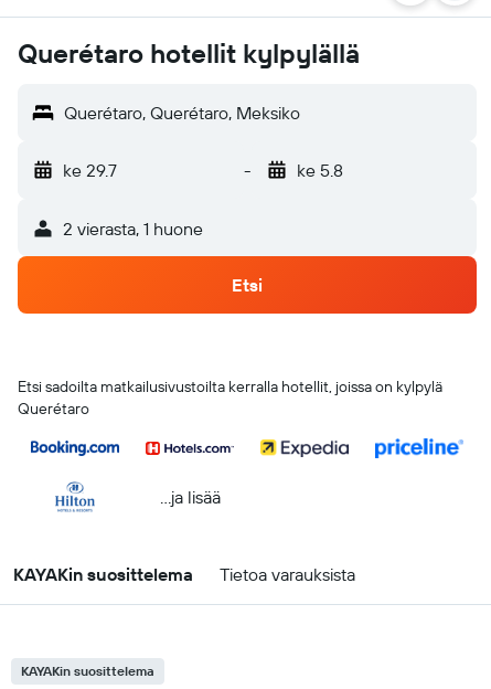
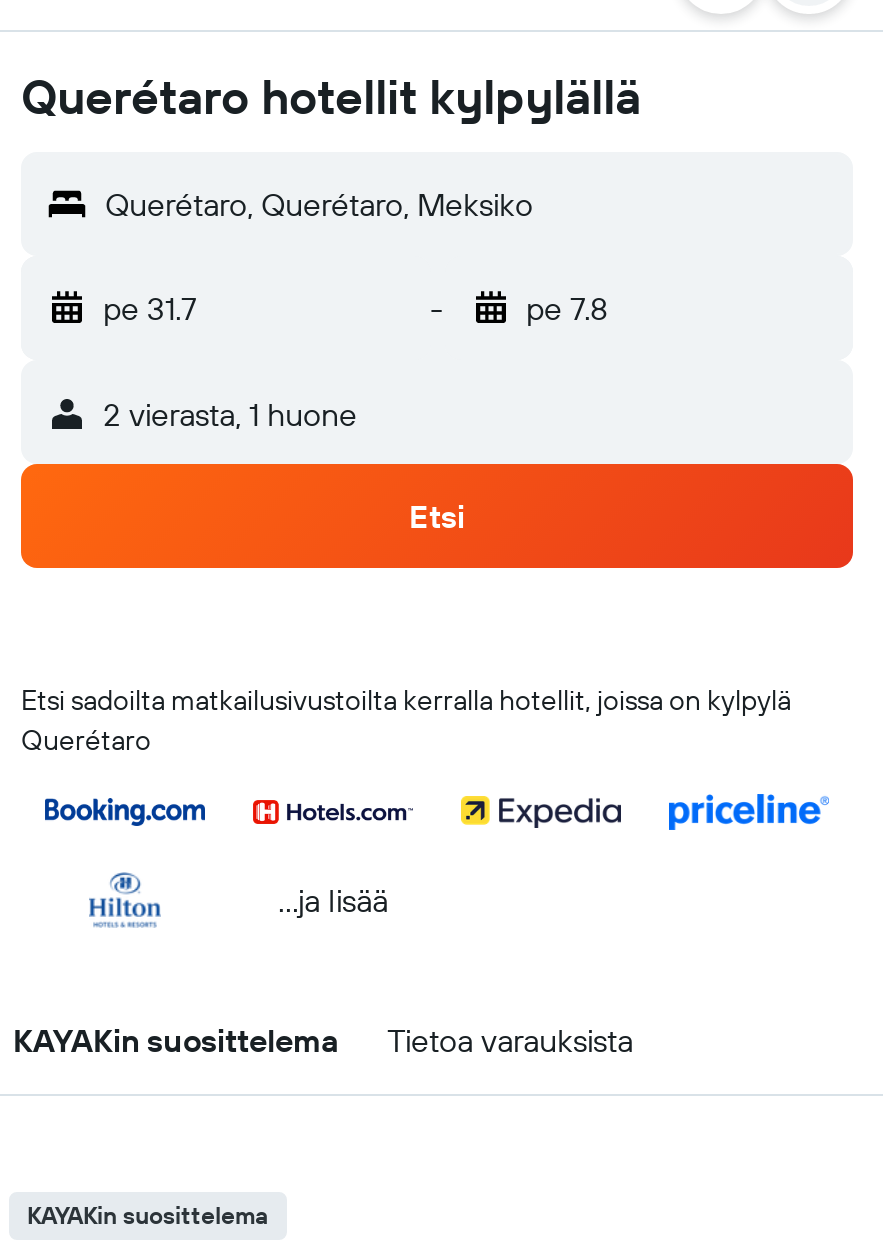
- ke 29.7
+ pe 31.7

- ke 5.8
+ pe 7.8
